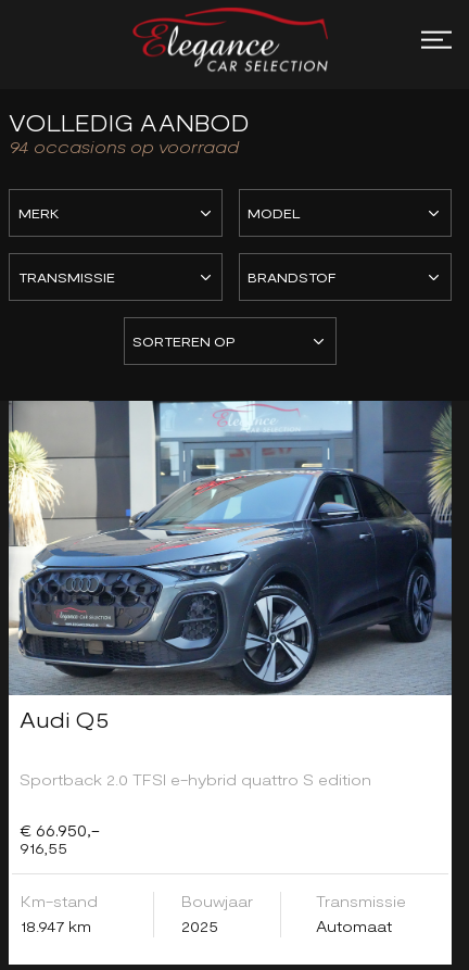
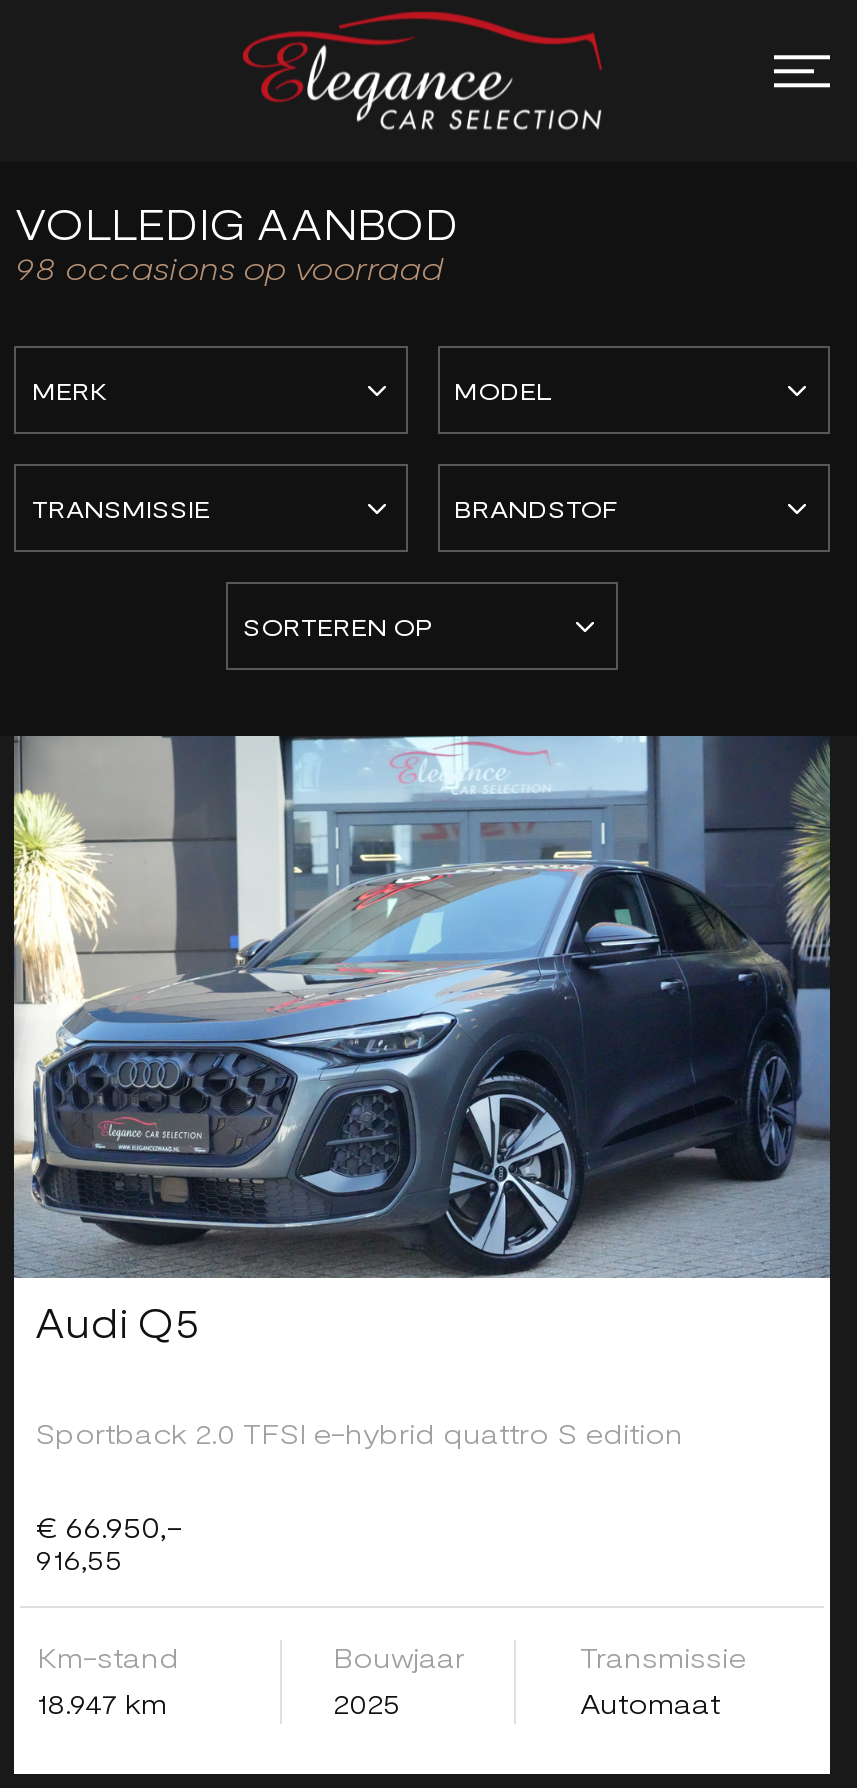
- 94 occasions op voorraad
+ 98 occasions op voorraad
